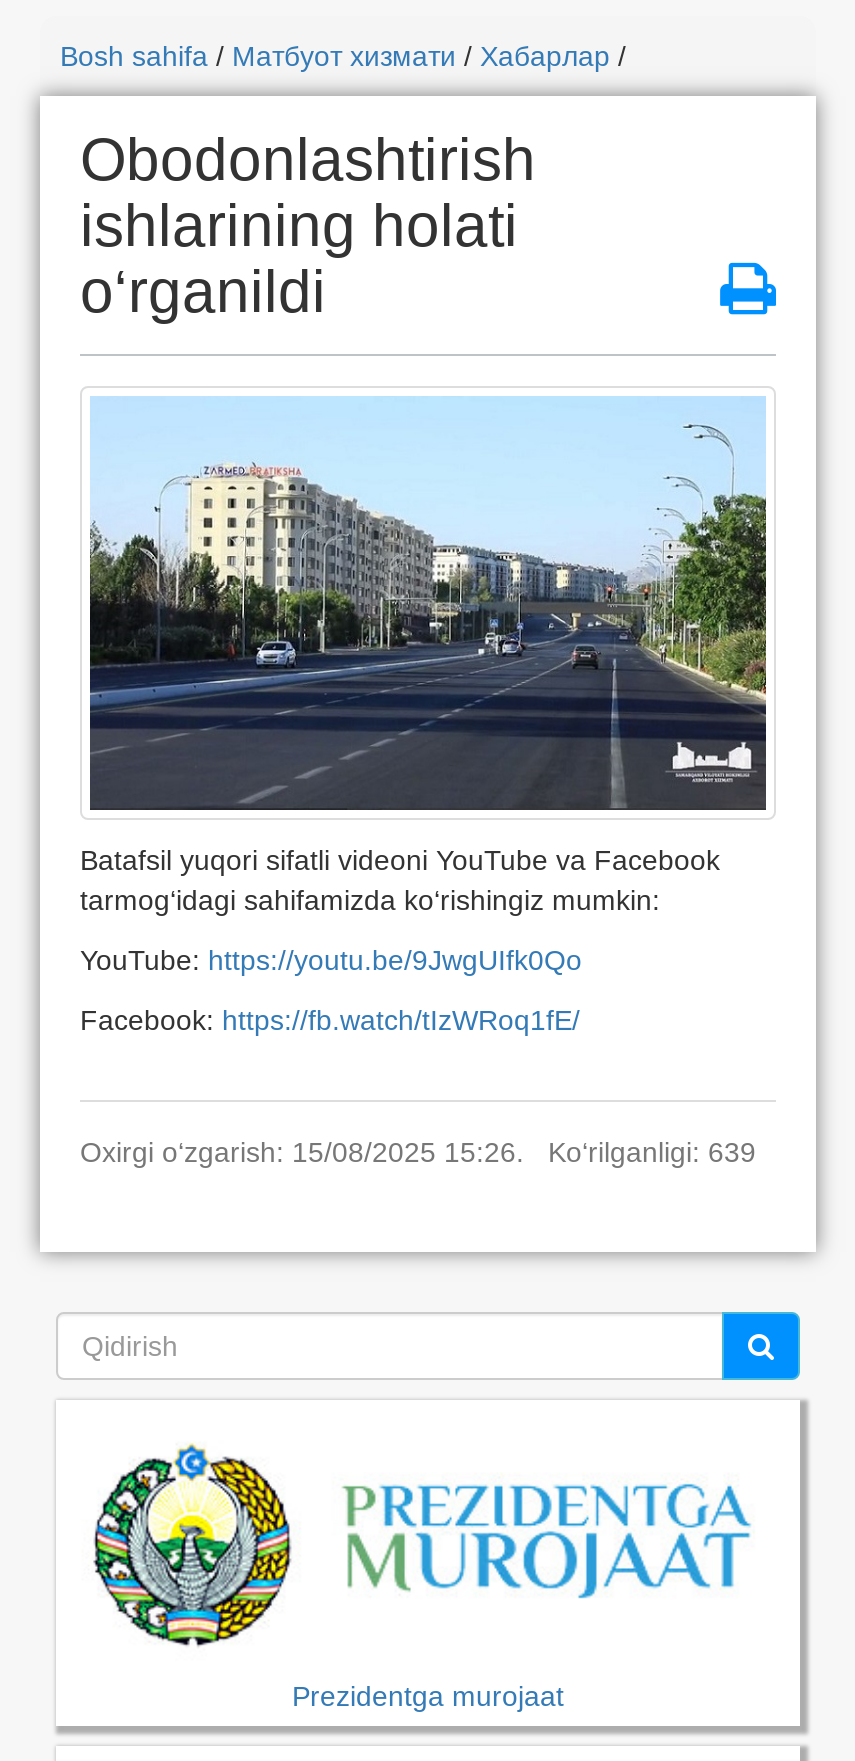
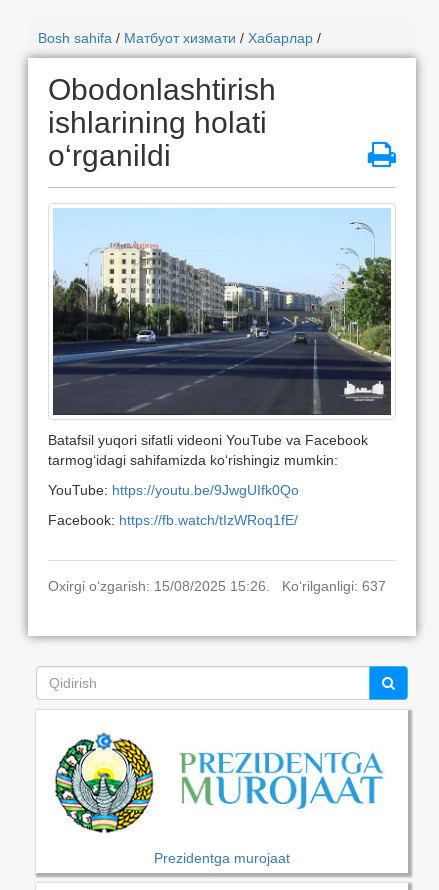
- Oxirgi o‘zgarish: 15/08/2025 15:26. Ko‘rilganligi: 639
+ Oxirgi o‘zgarish: 15/08/2025 15:26. Ko‘rilganligi: 637
